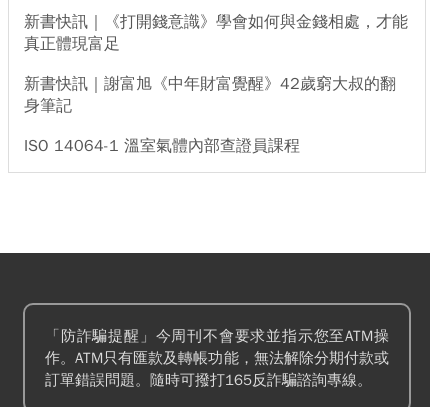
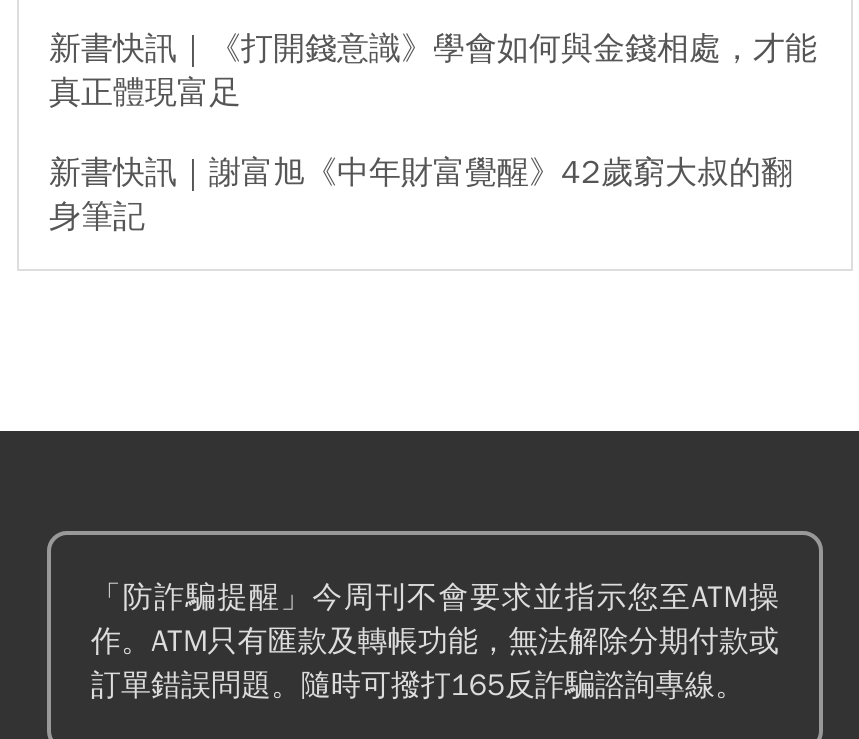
- ISO 14064-1 溫室氣體內部查證員課程
